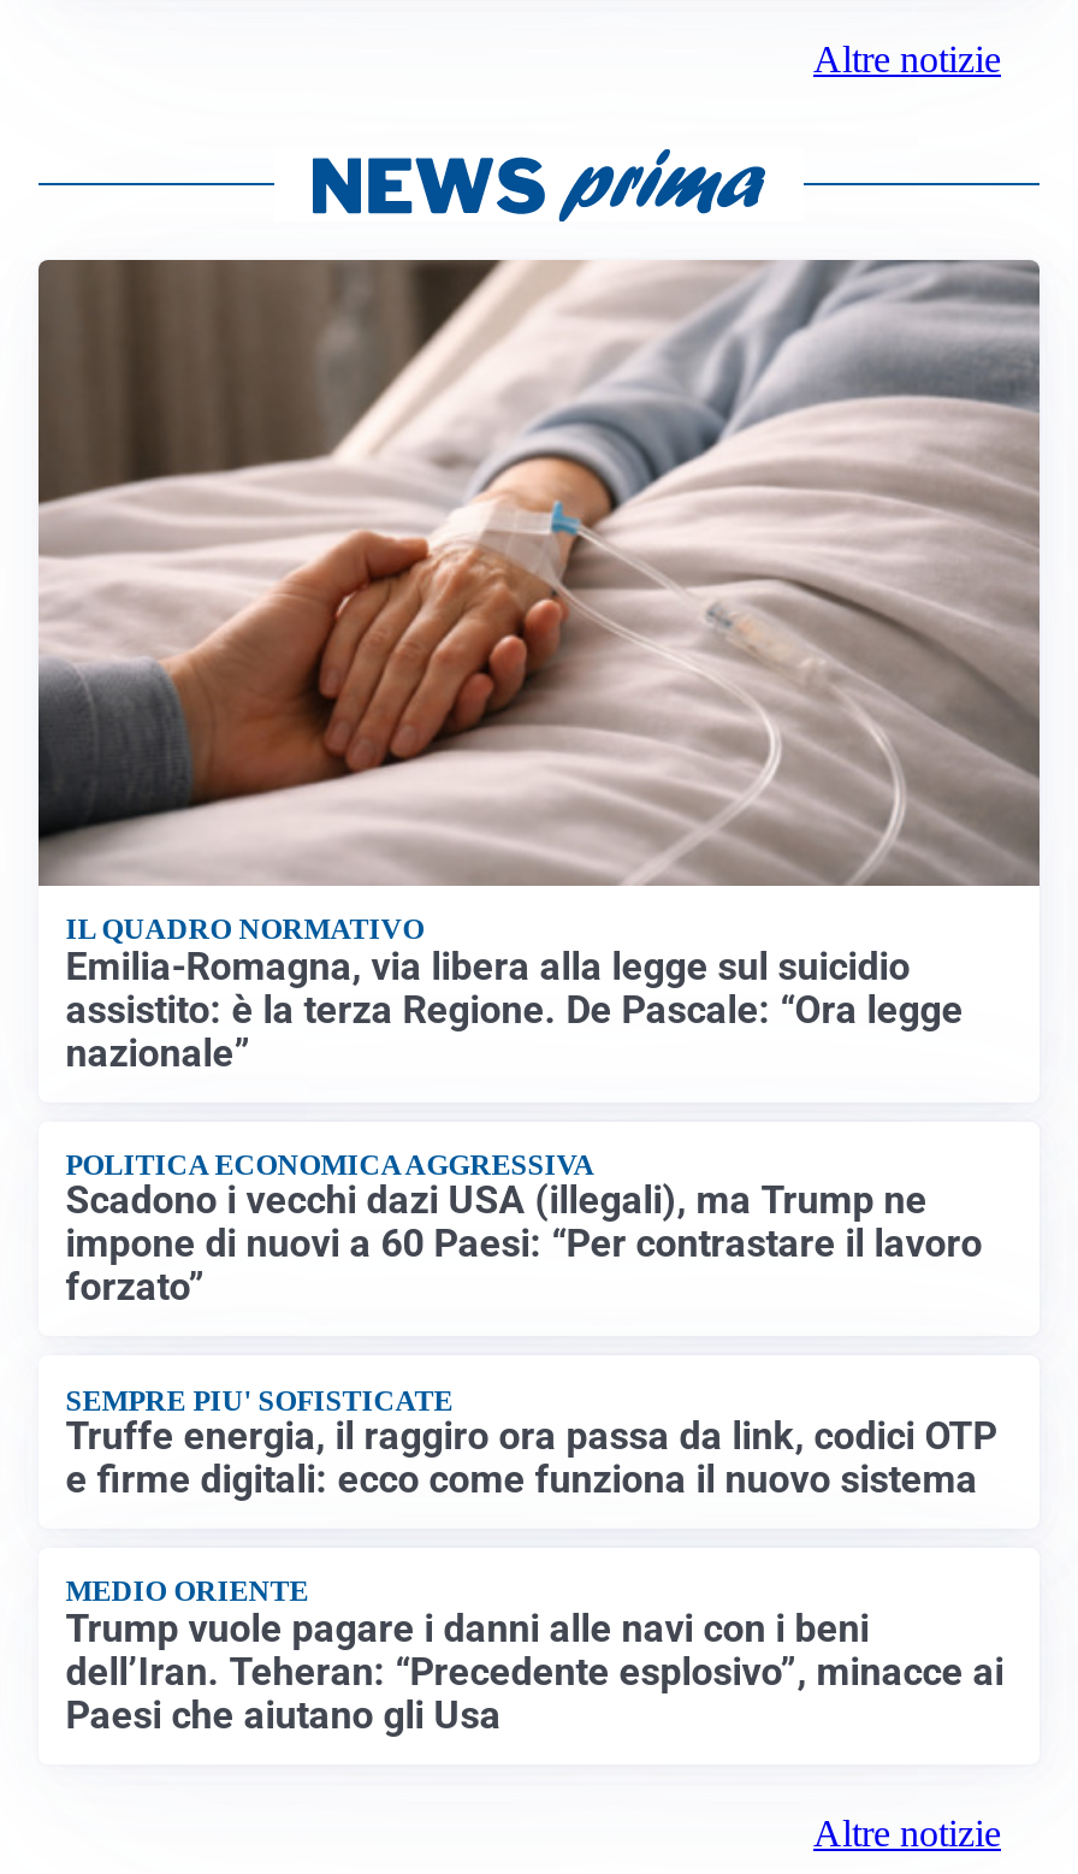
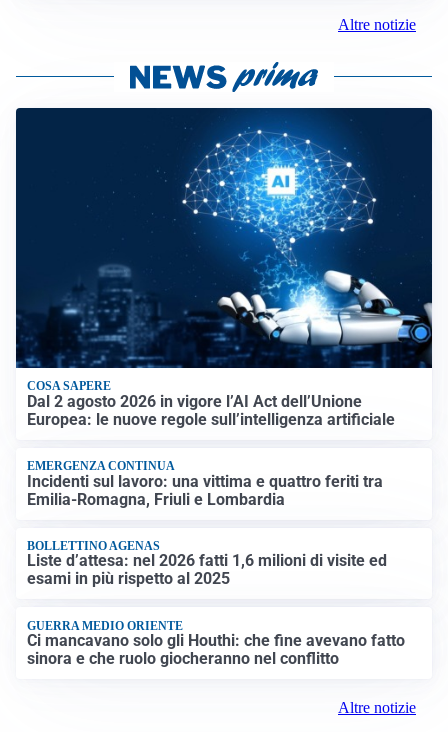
- [image]
- IL QUADRO NORMATIVO
- Emilia-Romagna, via libera alla legge sul suicidio
- assistito: è la terza Regione. De Pascale: “Ora legge
- nazionale”
+ [image]
+ COSA SAPERE
+ Dal 2 agosto 2026 in vigore l’AI Act dell’Unione
+ Europea: le nuove regole sull’intelligenza artificiale

- POLITICA ECONOMICA AGGRESSIVA
- Scadono i vecchi dazi USA (illegali), ma Trump ne
- impone di nuovi a 60 Paesi: “Per contrastare il lavoro
- forzato”
+ EMERGENZA CONTINUA
+ Incidenti sul lavoro: una vittima e quattro feriti tra
+ Emilia-Romagna, Friuli e Lombardia

- SEMPRE PIU' SOFISTICATE
- Truffe energia, il raggiro ora passa da link, codici OTP
- e firme digitali: ecco come funziona il nuovo sistema
+ BOLLETTINO AGENAS
+ Liste d’attesa: nel 2026 fatti 1,6 milioni di visite ed
+ esami in più rispetto al 2025

- MEDIO ORIENTE
- Trump vuole pagare i danni alle navi con i beni
- dell’Iran. Teheran: “Precedente esplosivo”, minacce ai
- Paesi che aiutano gli Usa
+ GUERRA MEDIO ORIENTE
+ Ci mancavano solo gli Houthi: che fine avevano fatto
+ sinora e che ruolo giocheranno nel conflitto
